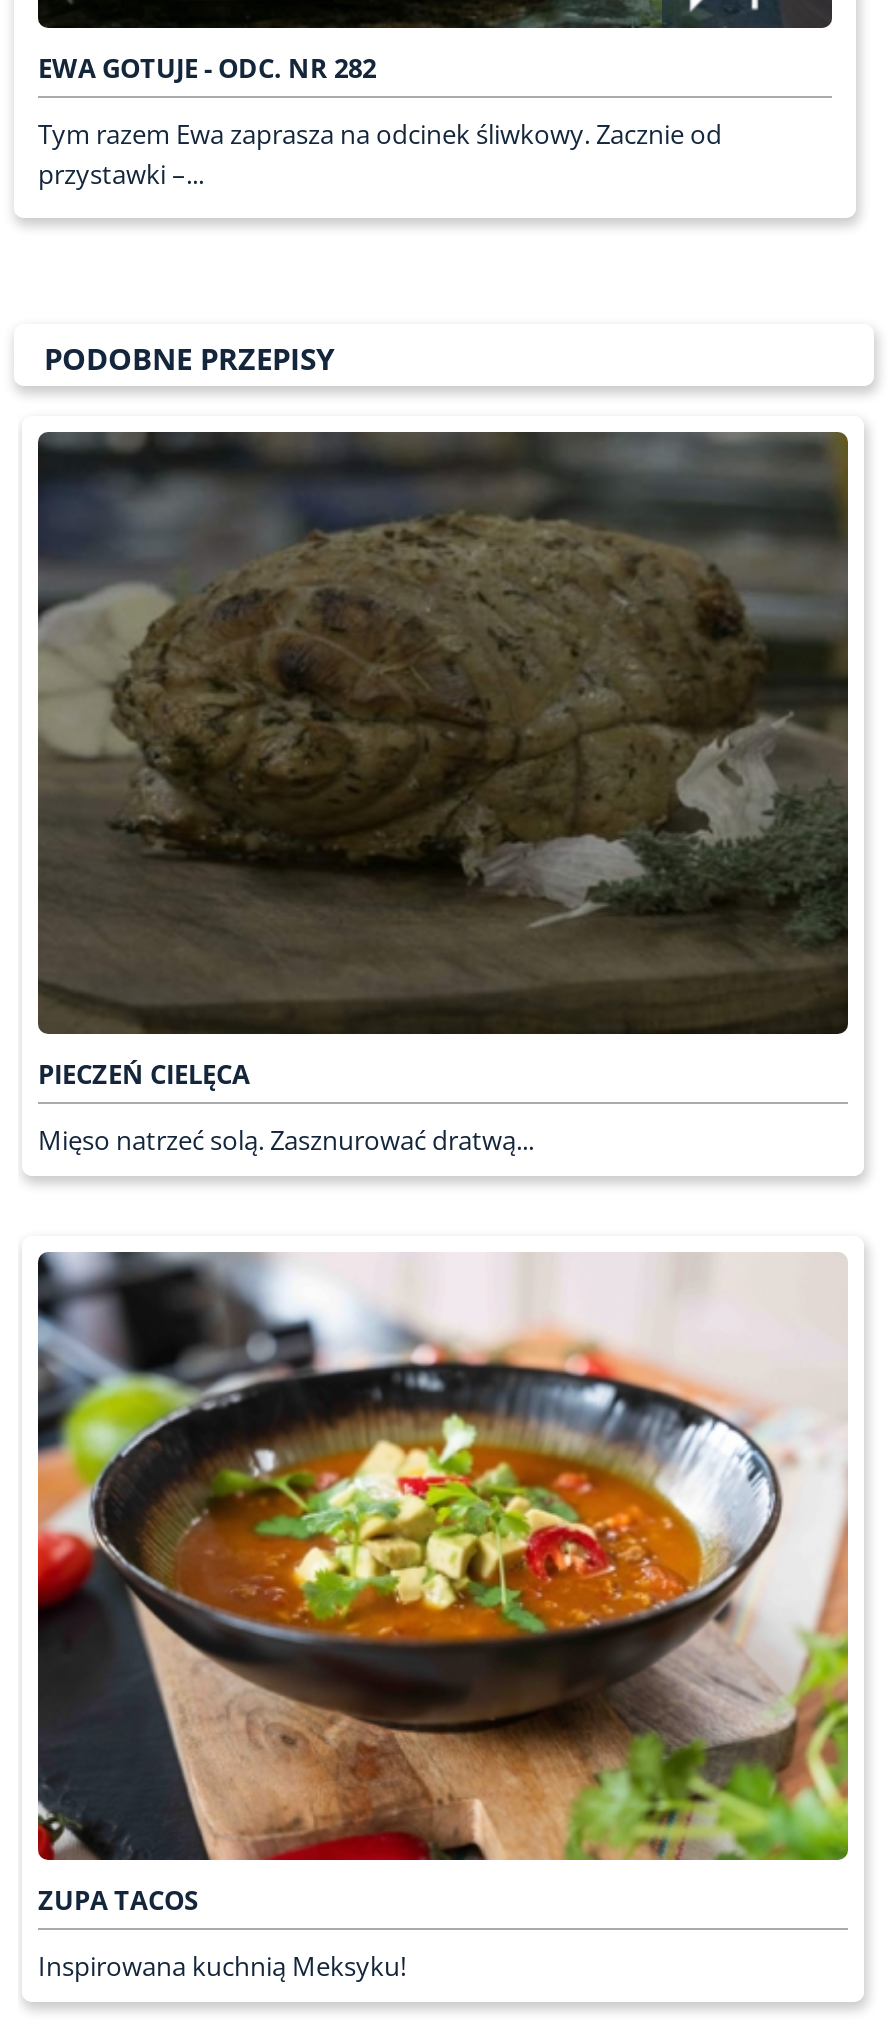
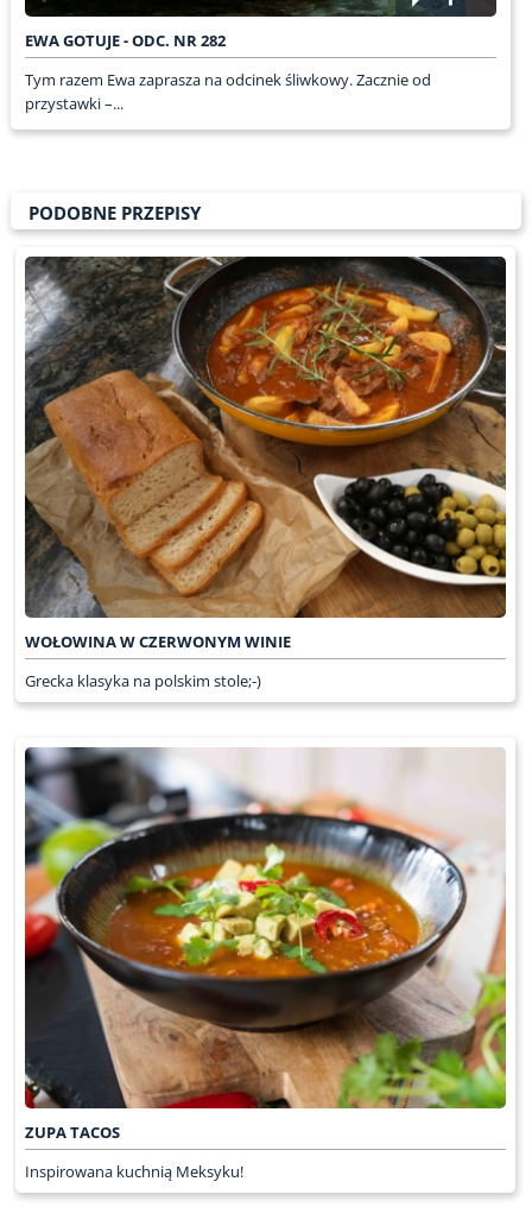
- [image]
- PIECZEŃ CIELĘCA
+ [image]
+ WOŁOWINA W CZERWONYM WINIE

- Mięso natrzeć solą. Zasznurować dratwą...
+ Grecka klasyka na polskim stole;-)
